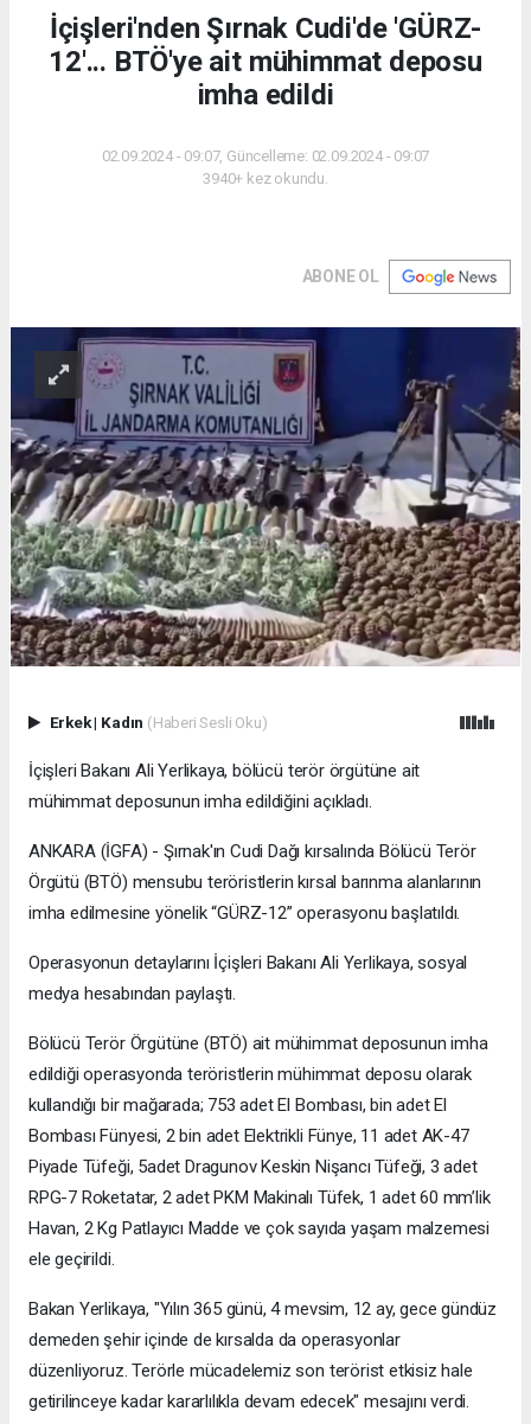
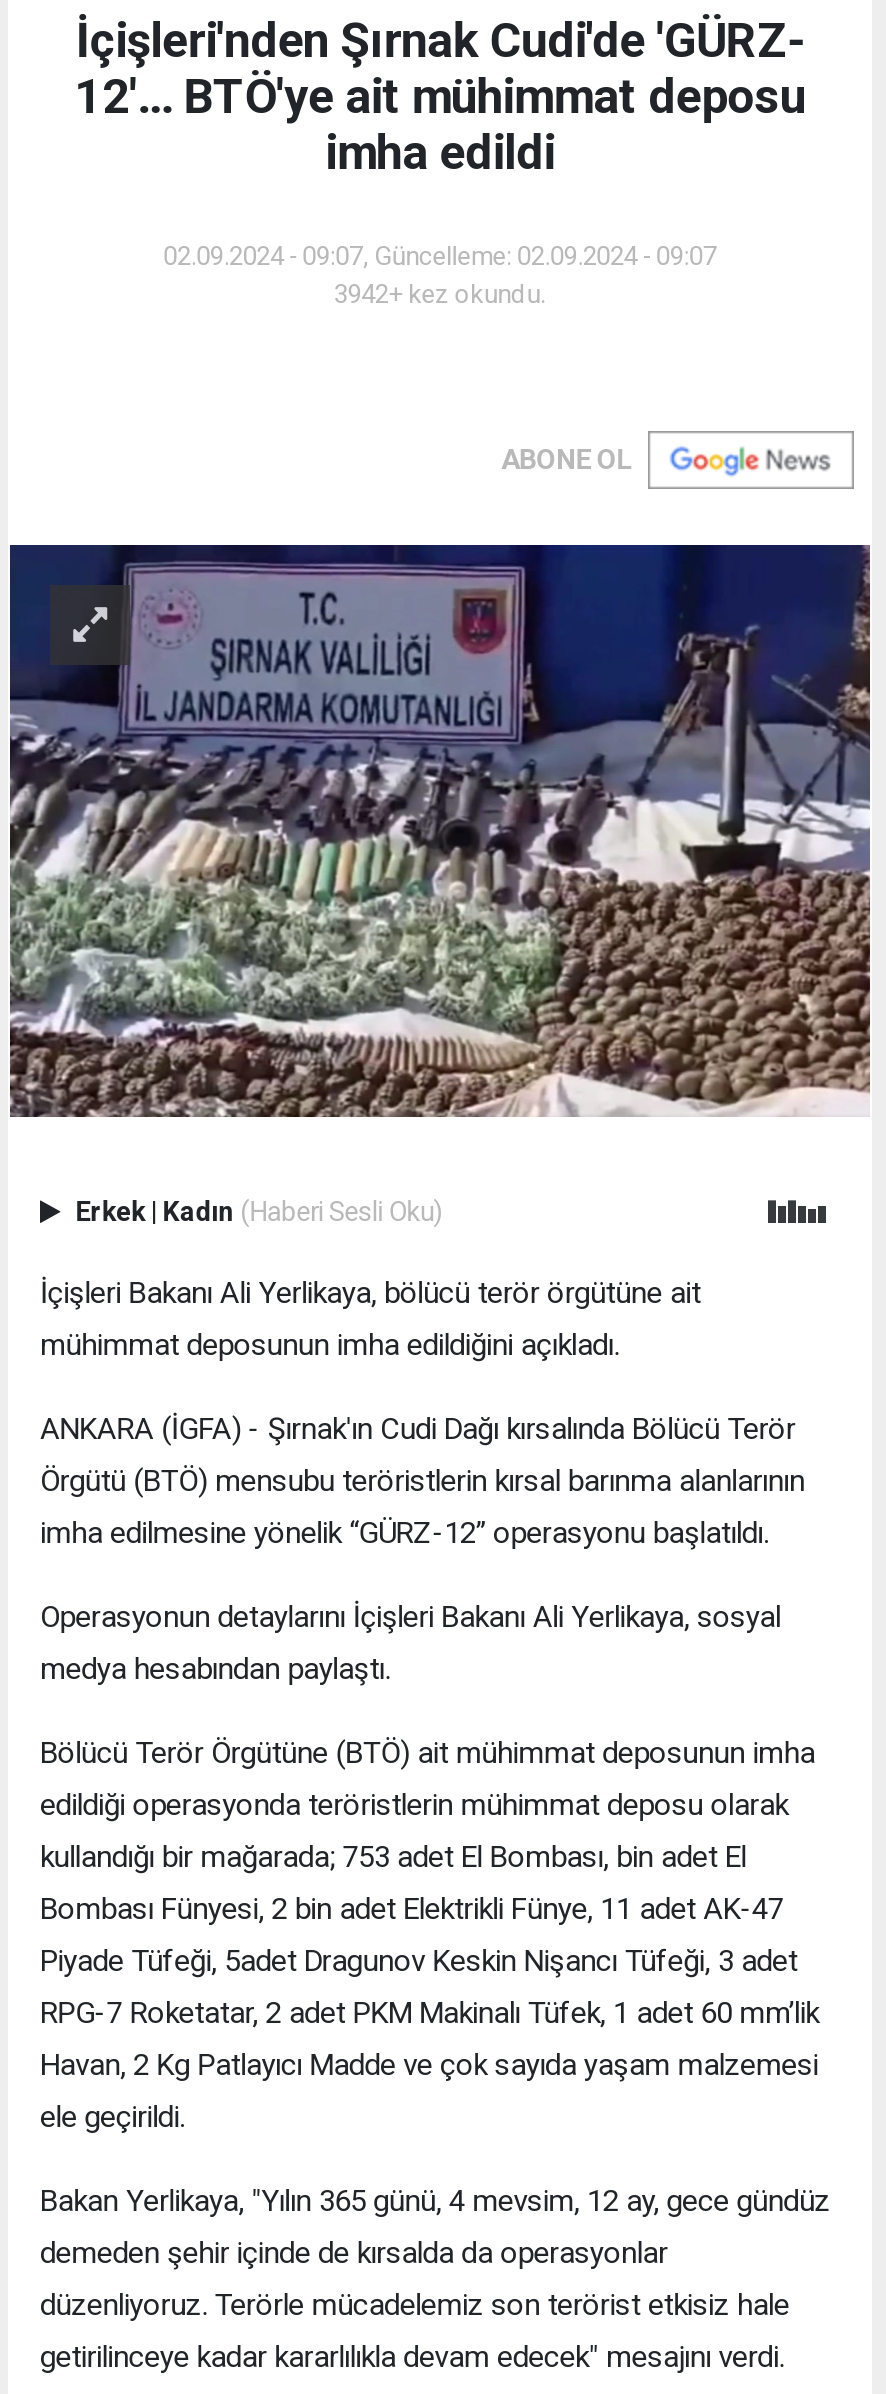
- 3940+ kez okundu.
+ 3942+ kez okundu.
